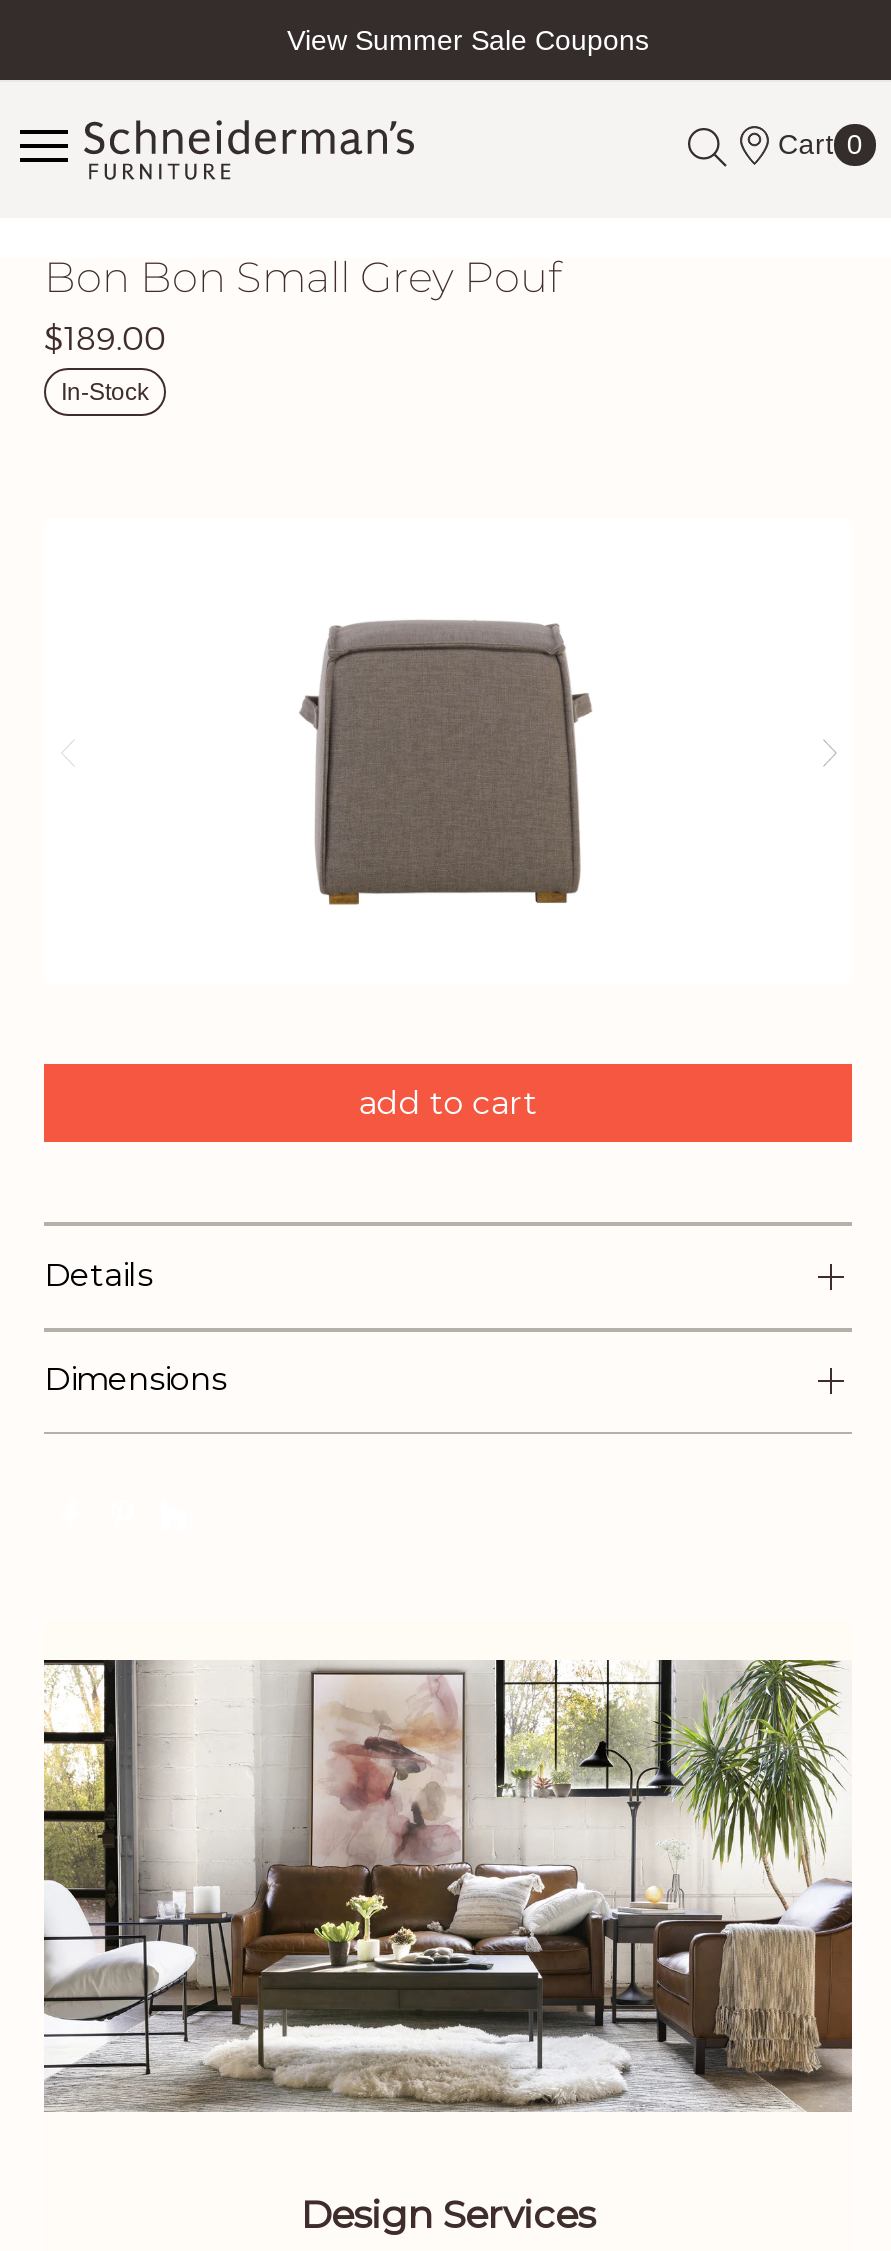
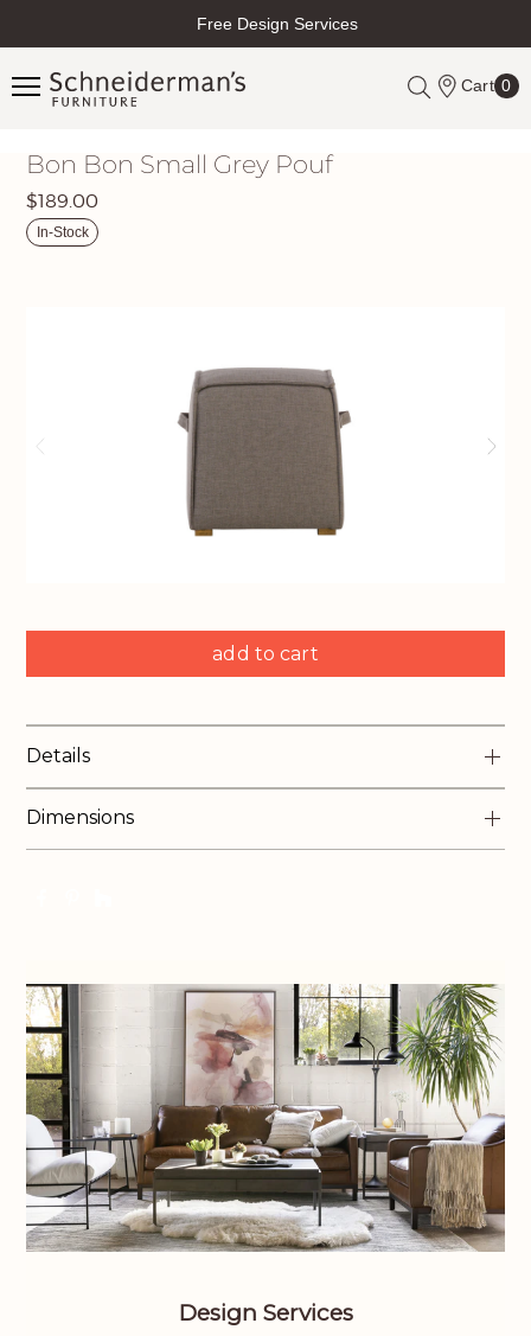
- View Summer Sale Coupons
+ Free Design Services
